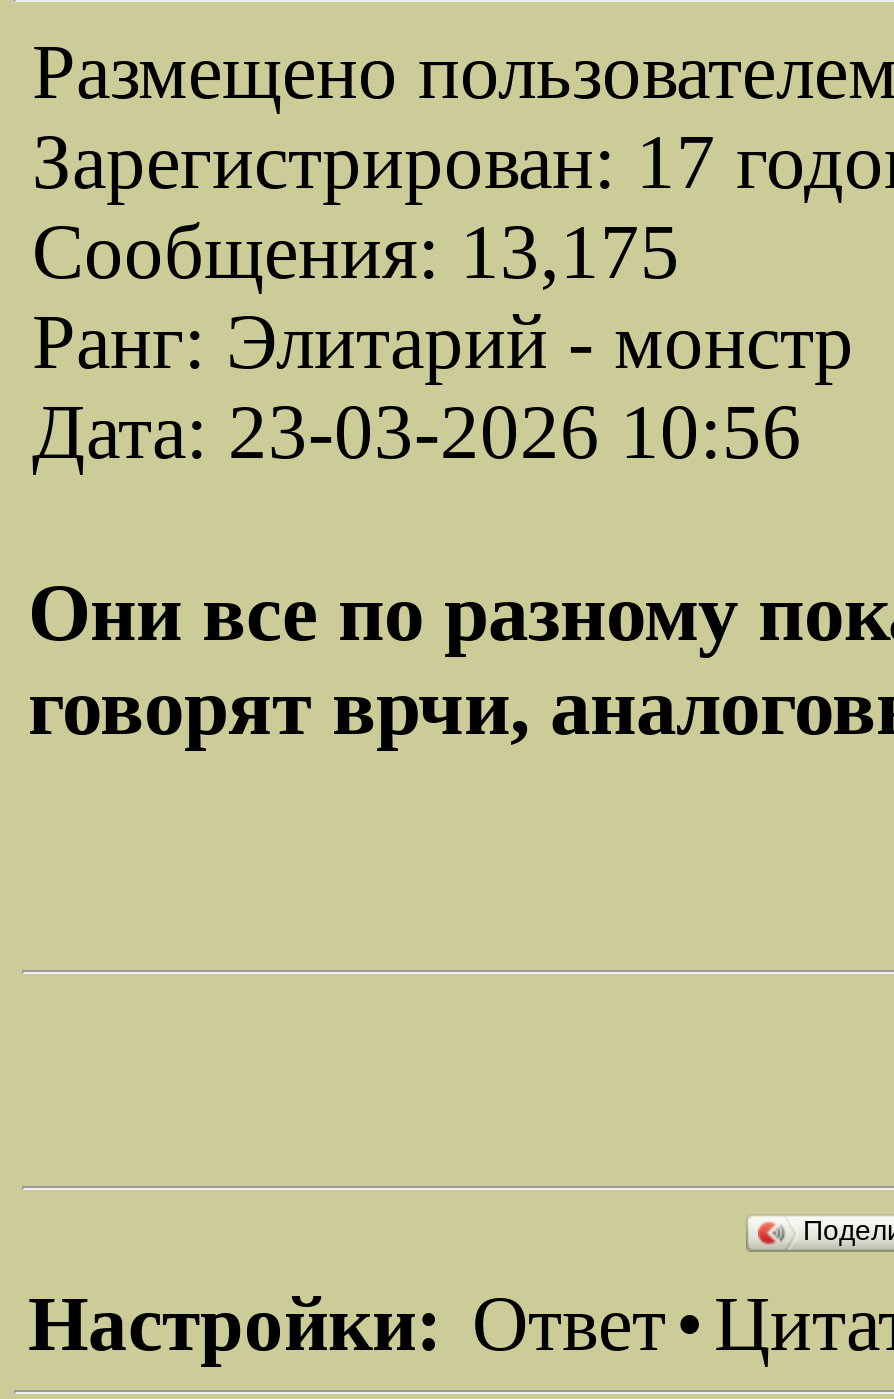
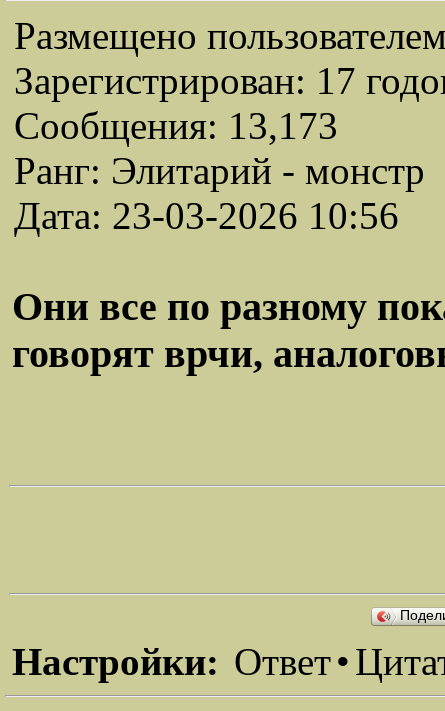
- Сообщения: 13,175
+ Сообщения: 13,173
